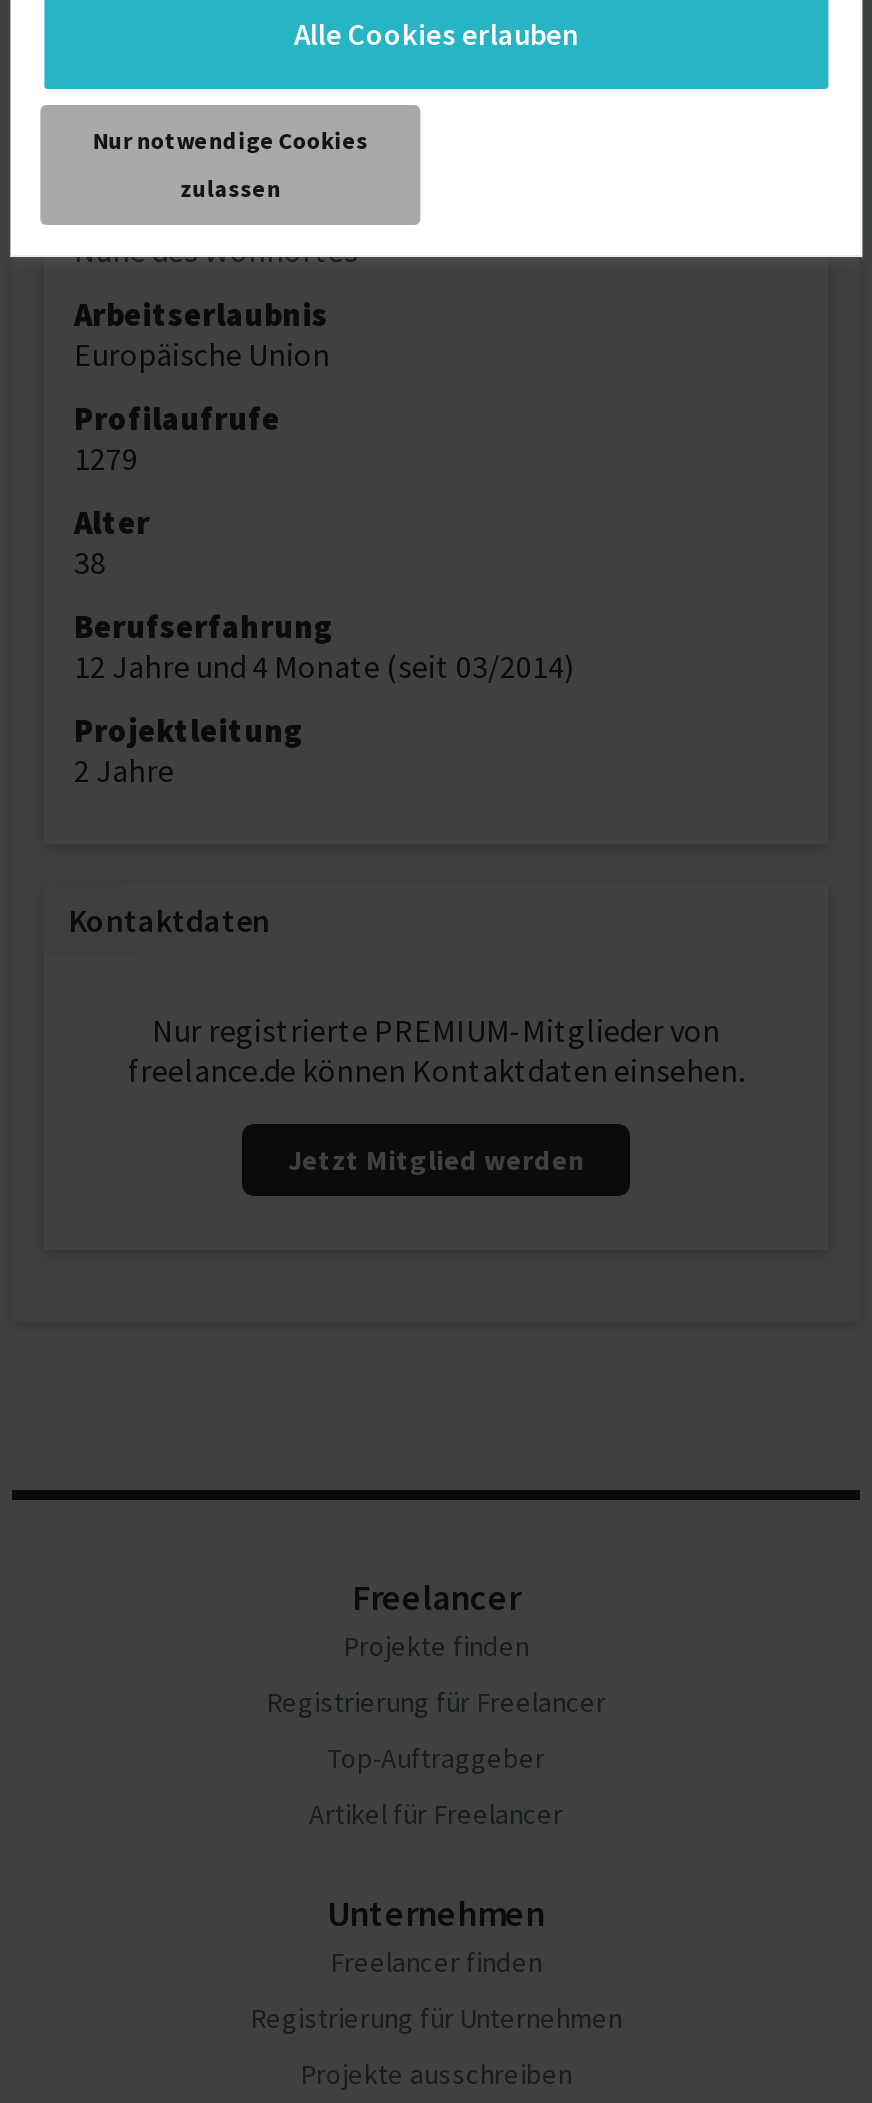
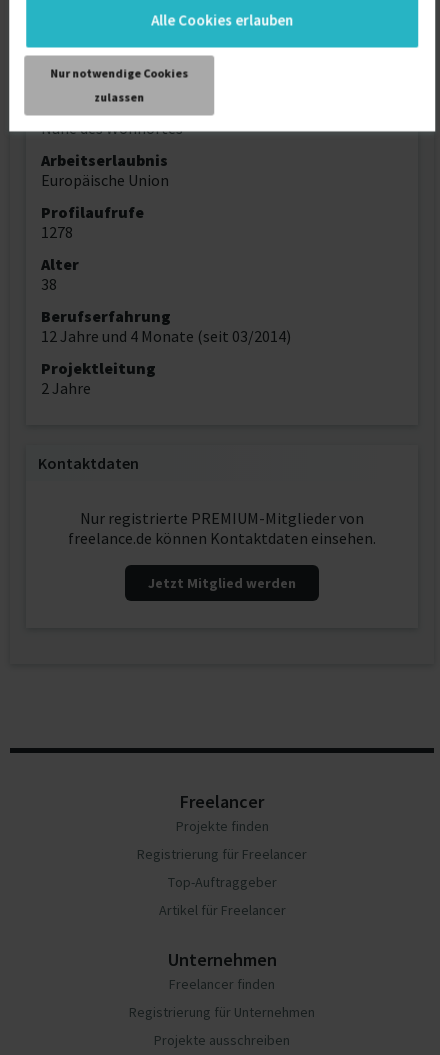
- 1279
+ 1278
